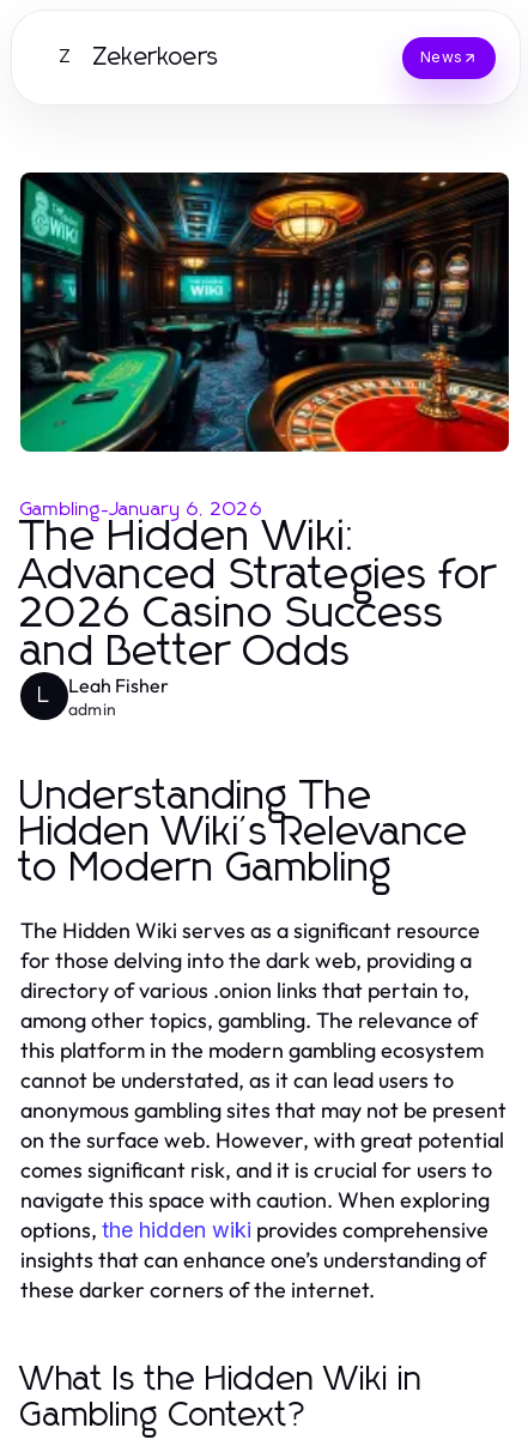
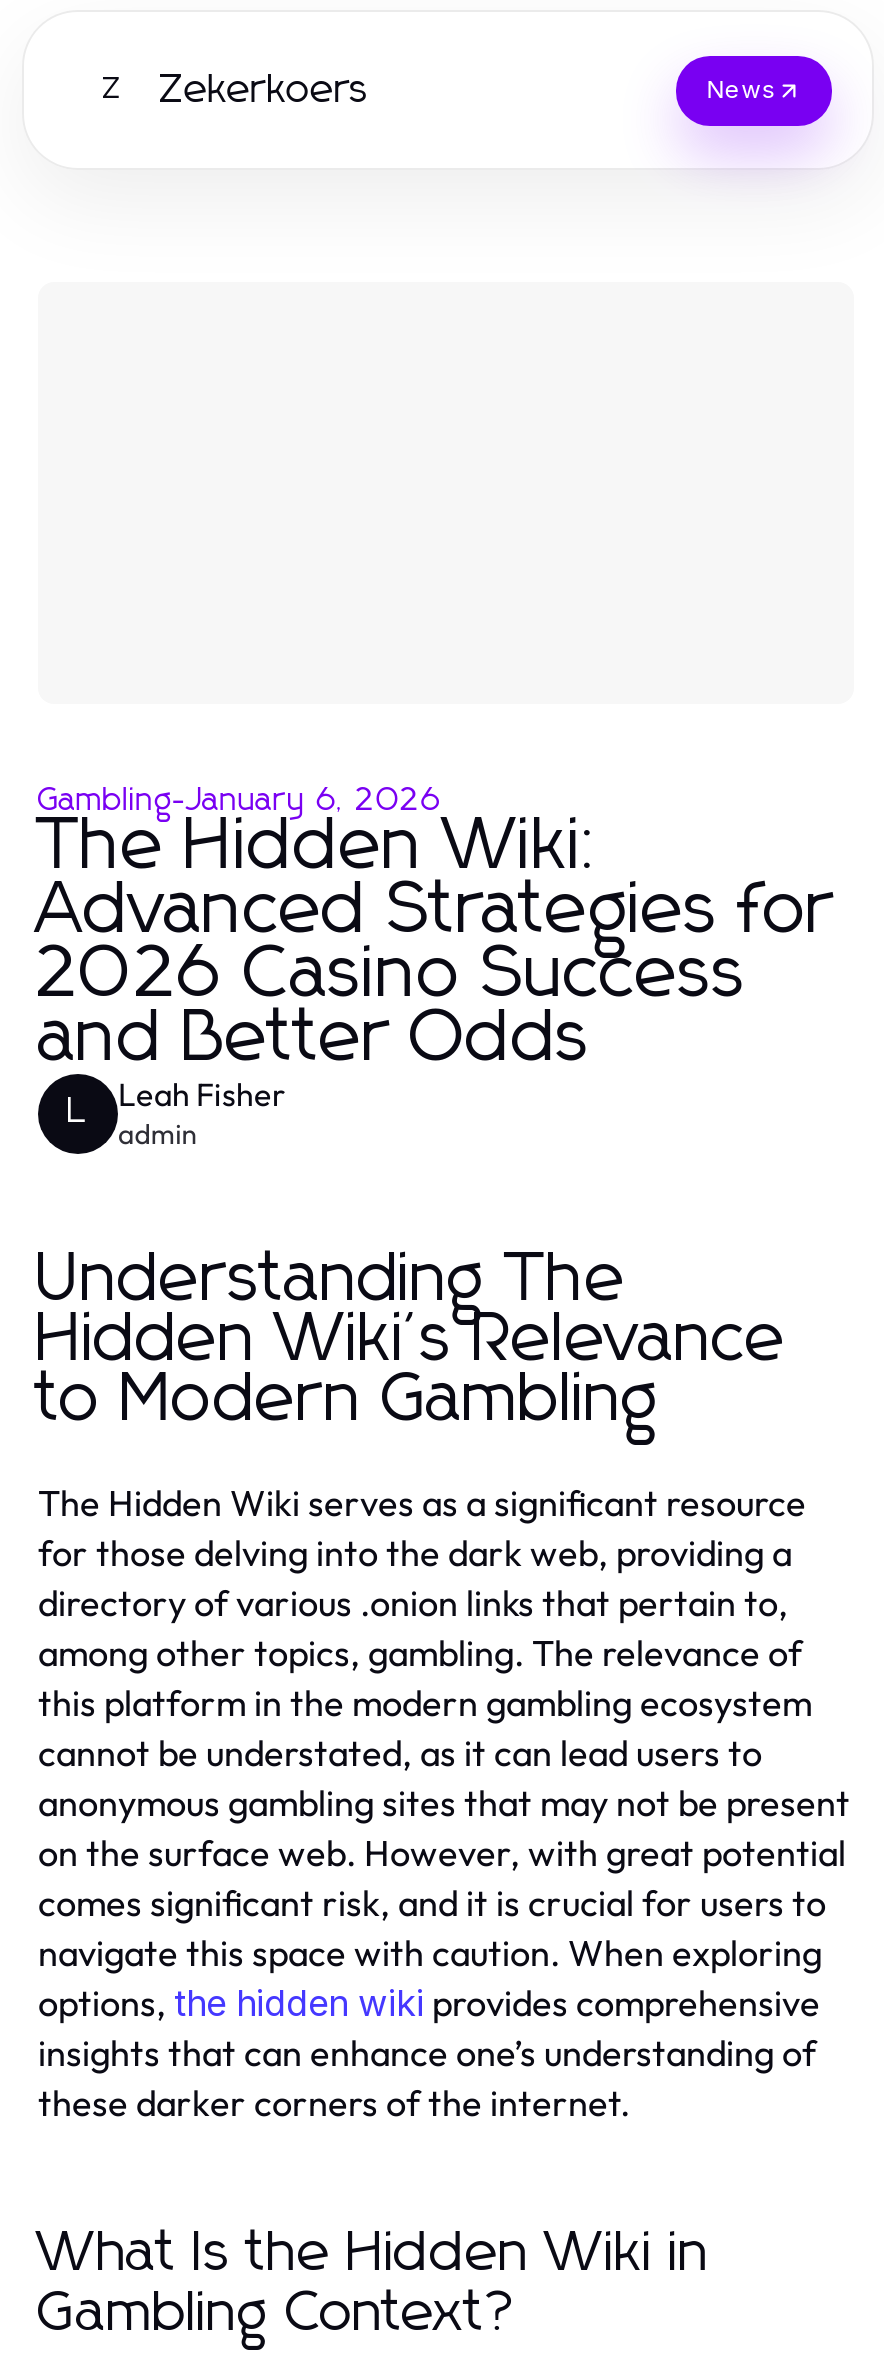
- [image]
